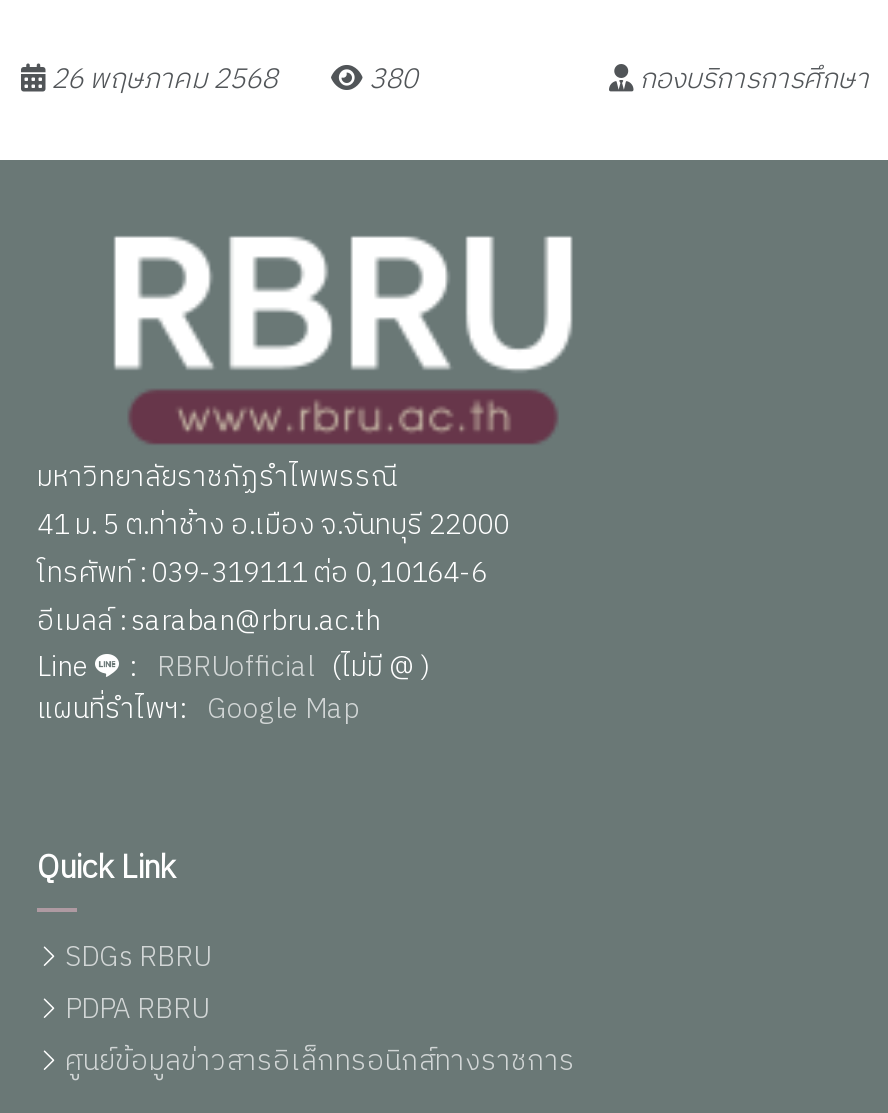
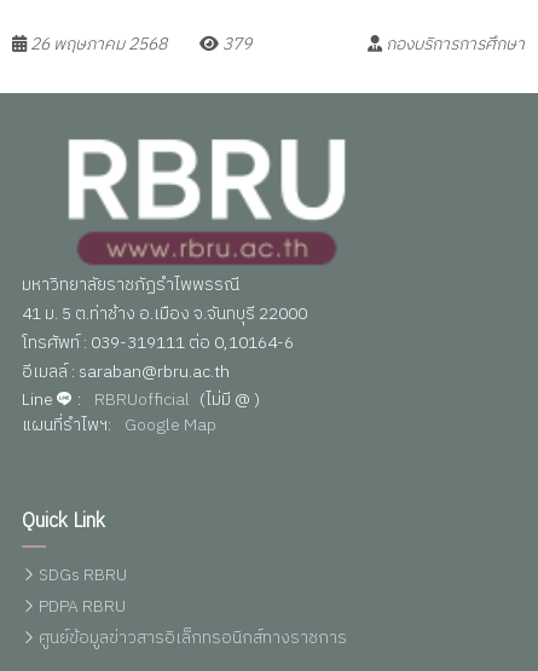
- 26 พฤษภาคม 2568 380
+ 26 พฤษภาคม 2568 379
